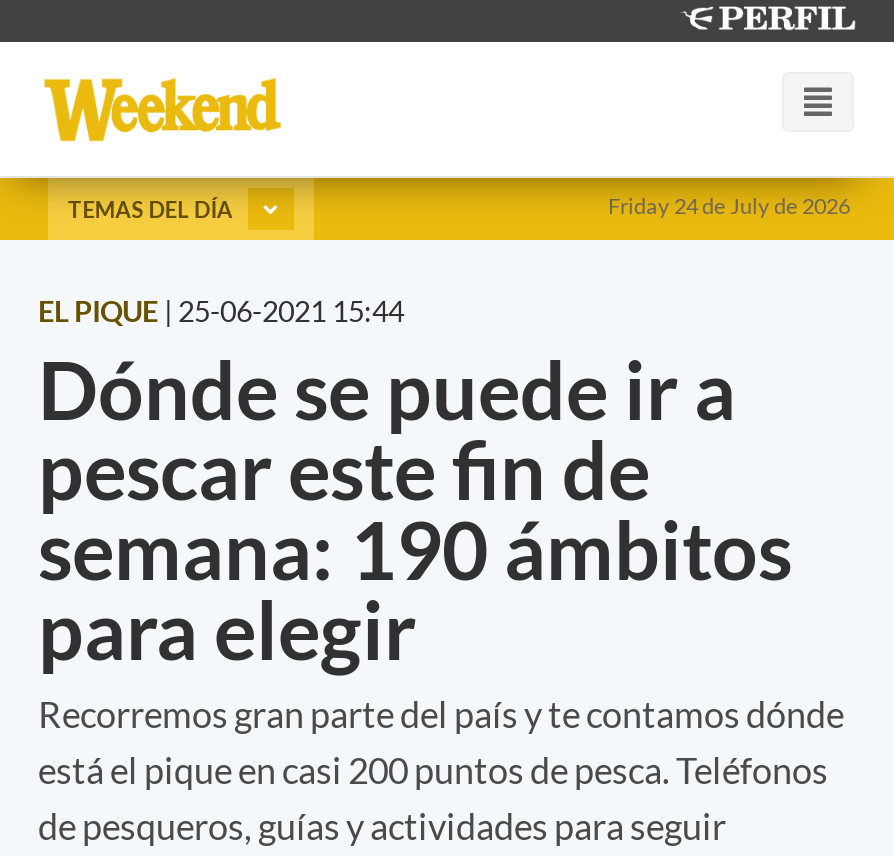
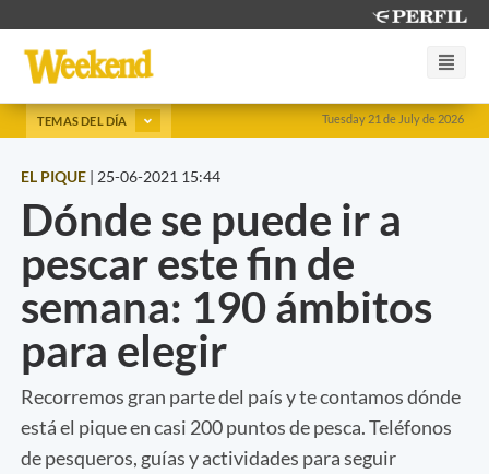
- Friday 24 de July de 2026
+ Tuesday 21 de July de 2026
